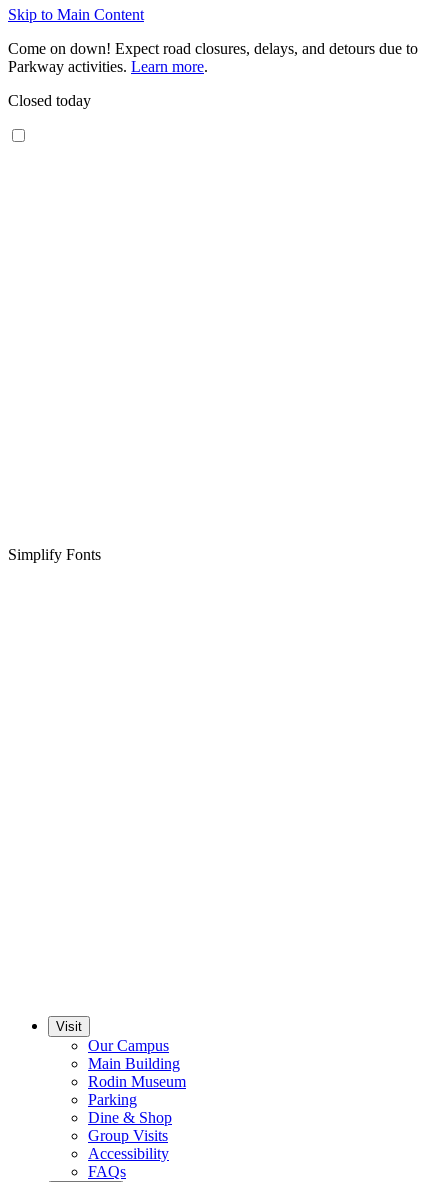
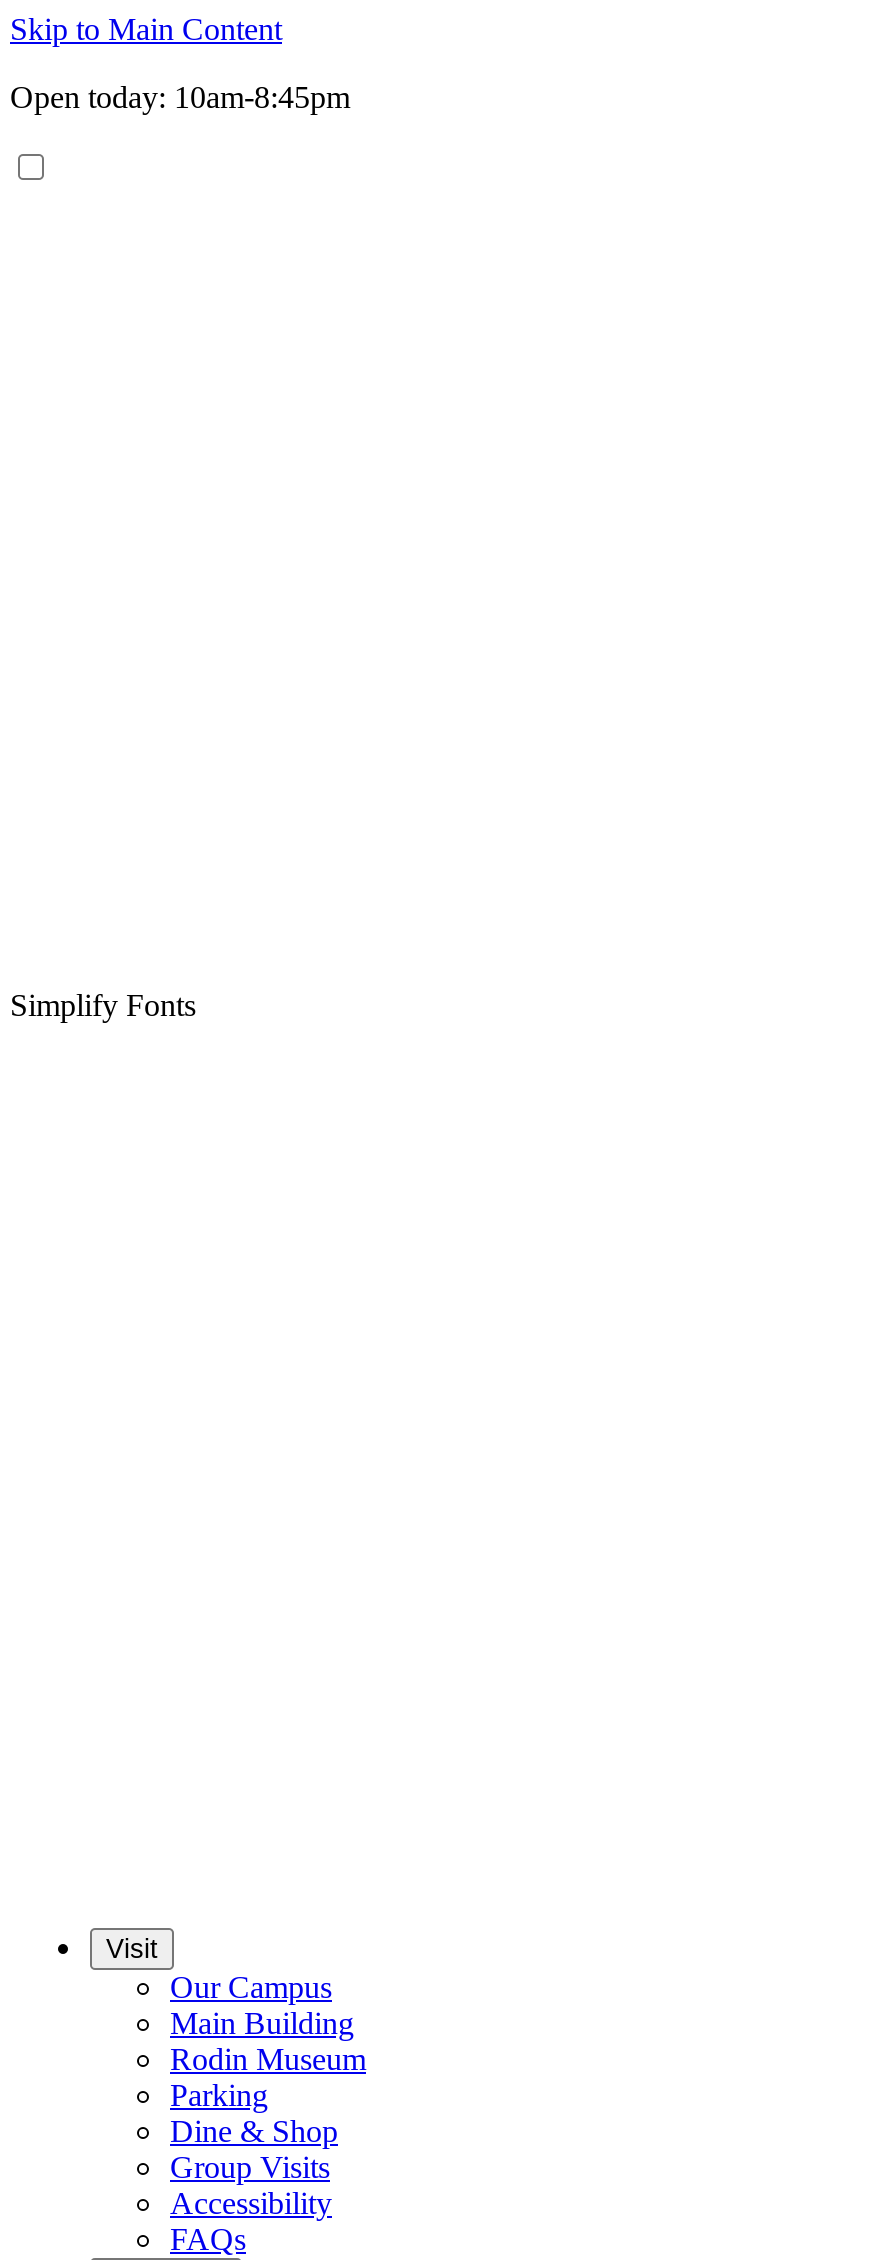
- Come on down! Expect road closures, delays, and detours due to
- Parkway activities. Learn more.
- Closed today
+ Open today: 10am-8:45pm
